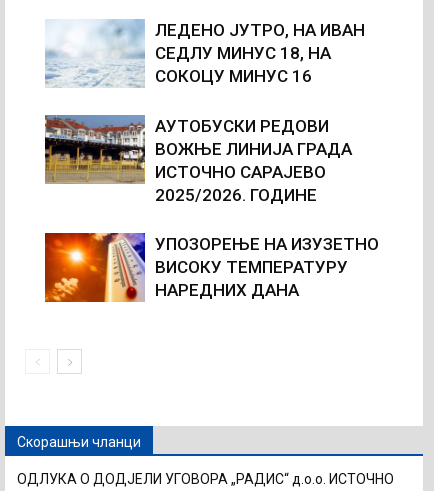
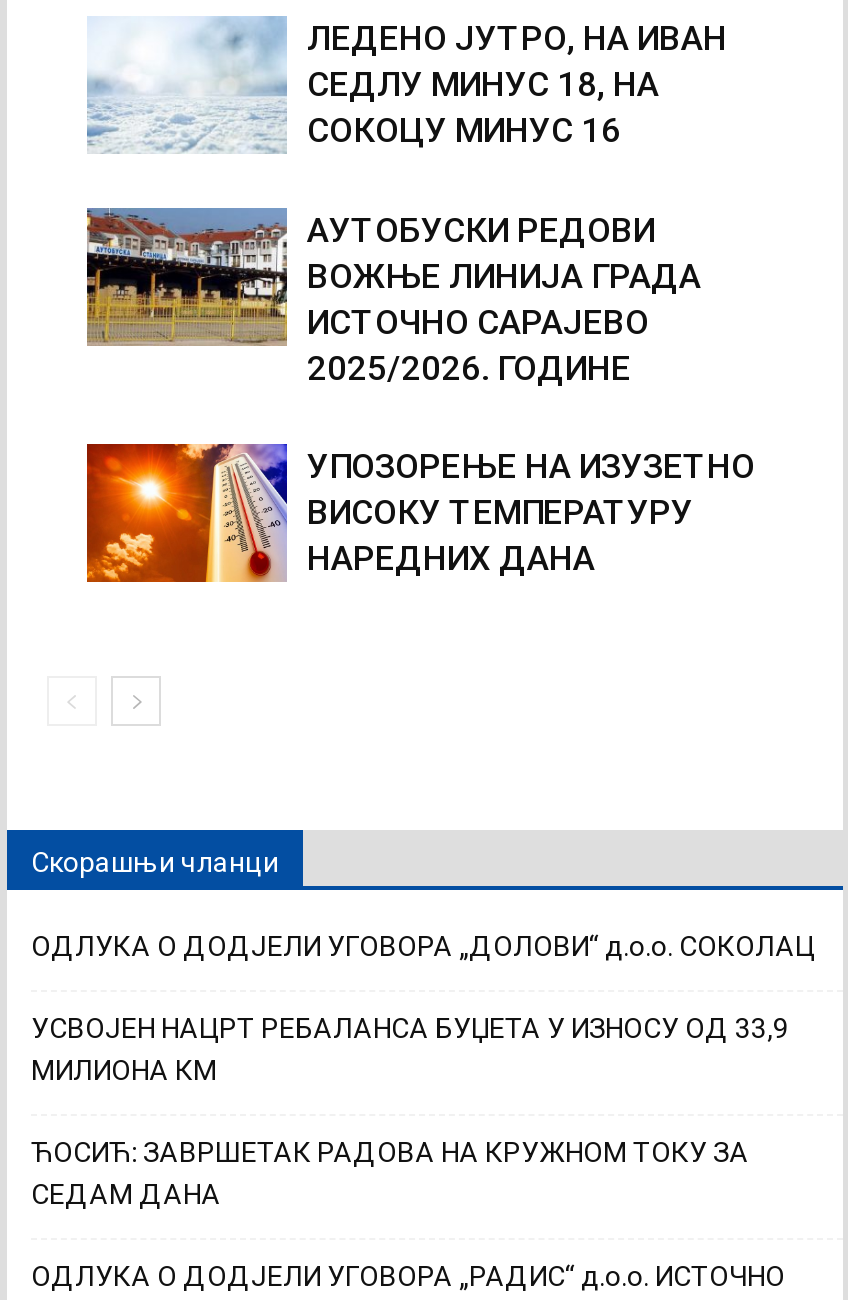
+ ОДЛУКА О ДОДЈЕЛИ УГОВОРА „ДОЛОВИ“ д.о.о. СОКОЛАЦ
+ УСВОЈЕН НАЦРТ РЕБАЛАНСА БУЏЕТА У ИЗНОСУ ОД 33,9
+ МИЛИОНА КМ
+ ЋОСИЋ: ЗАВРШЕТАК РАДОВА НА КРУЖНОМ ТОКУ ЗА
+ СЕДАМ ДАНА
